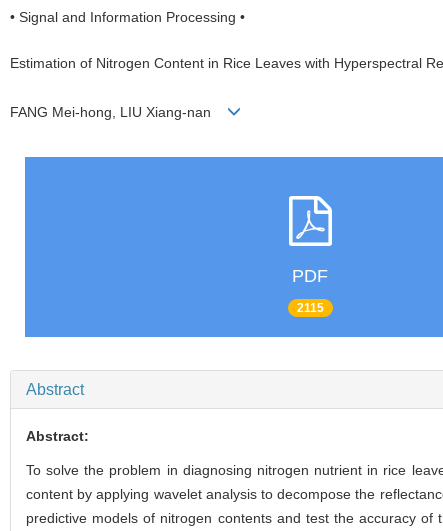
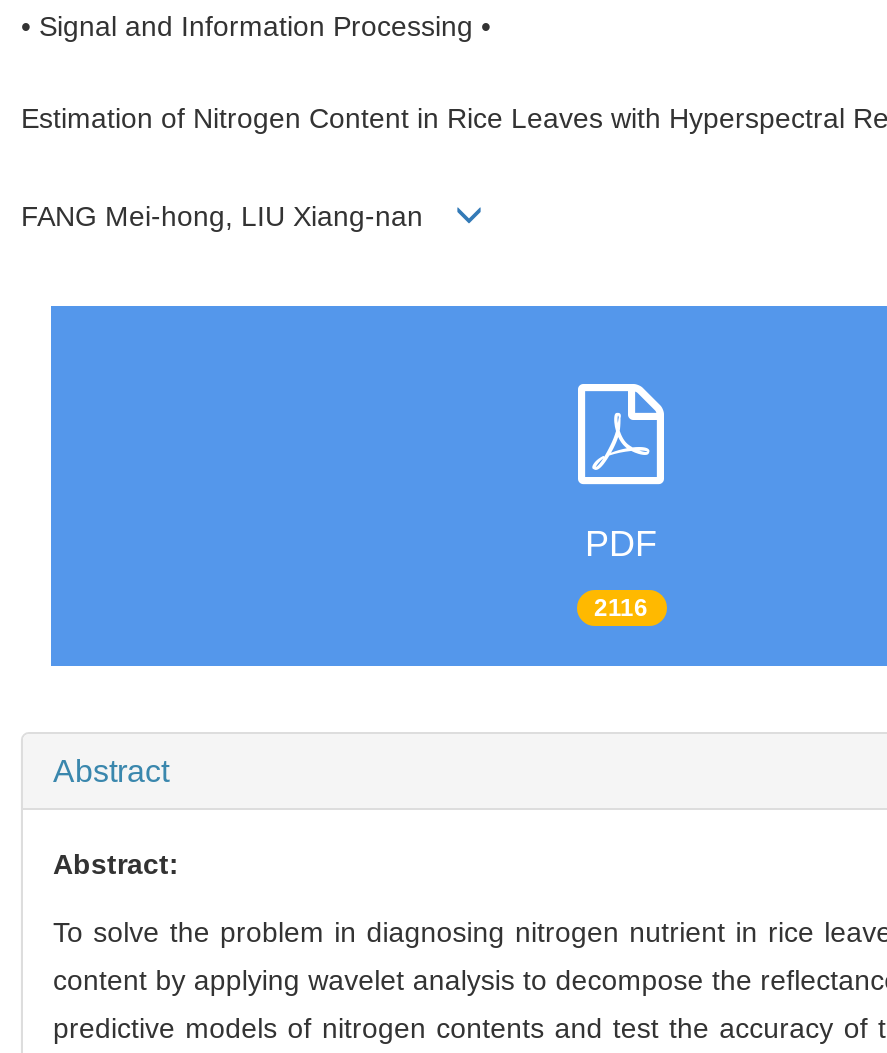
- 2115
+ 2116
